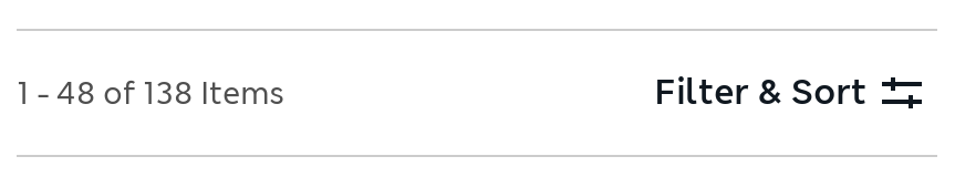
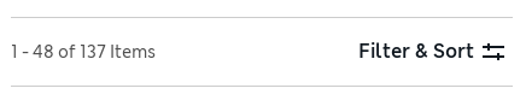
- 1 - 48 of 138 Items
+ 1 - 48 of 137 Items
